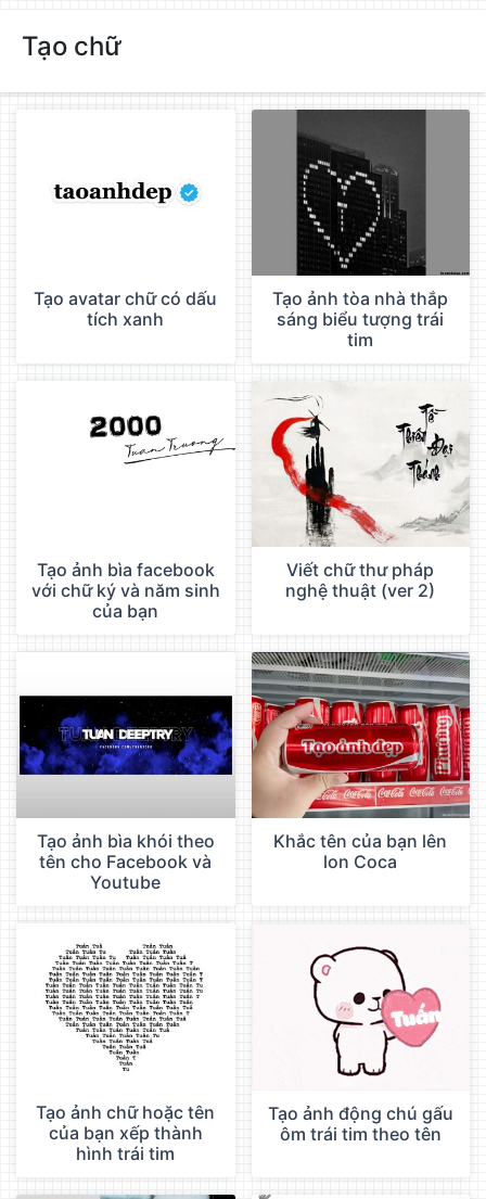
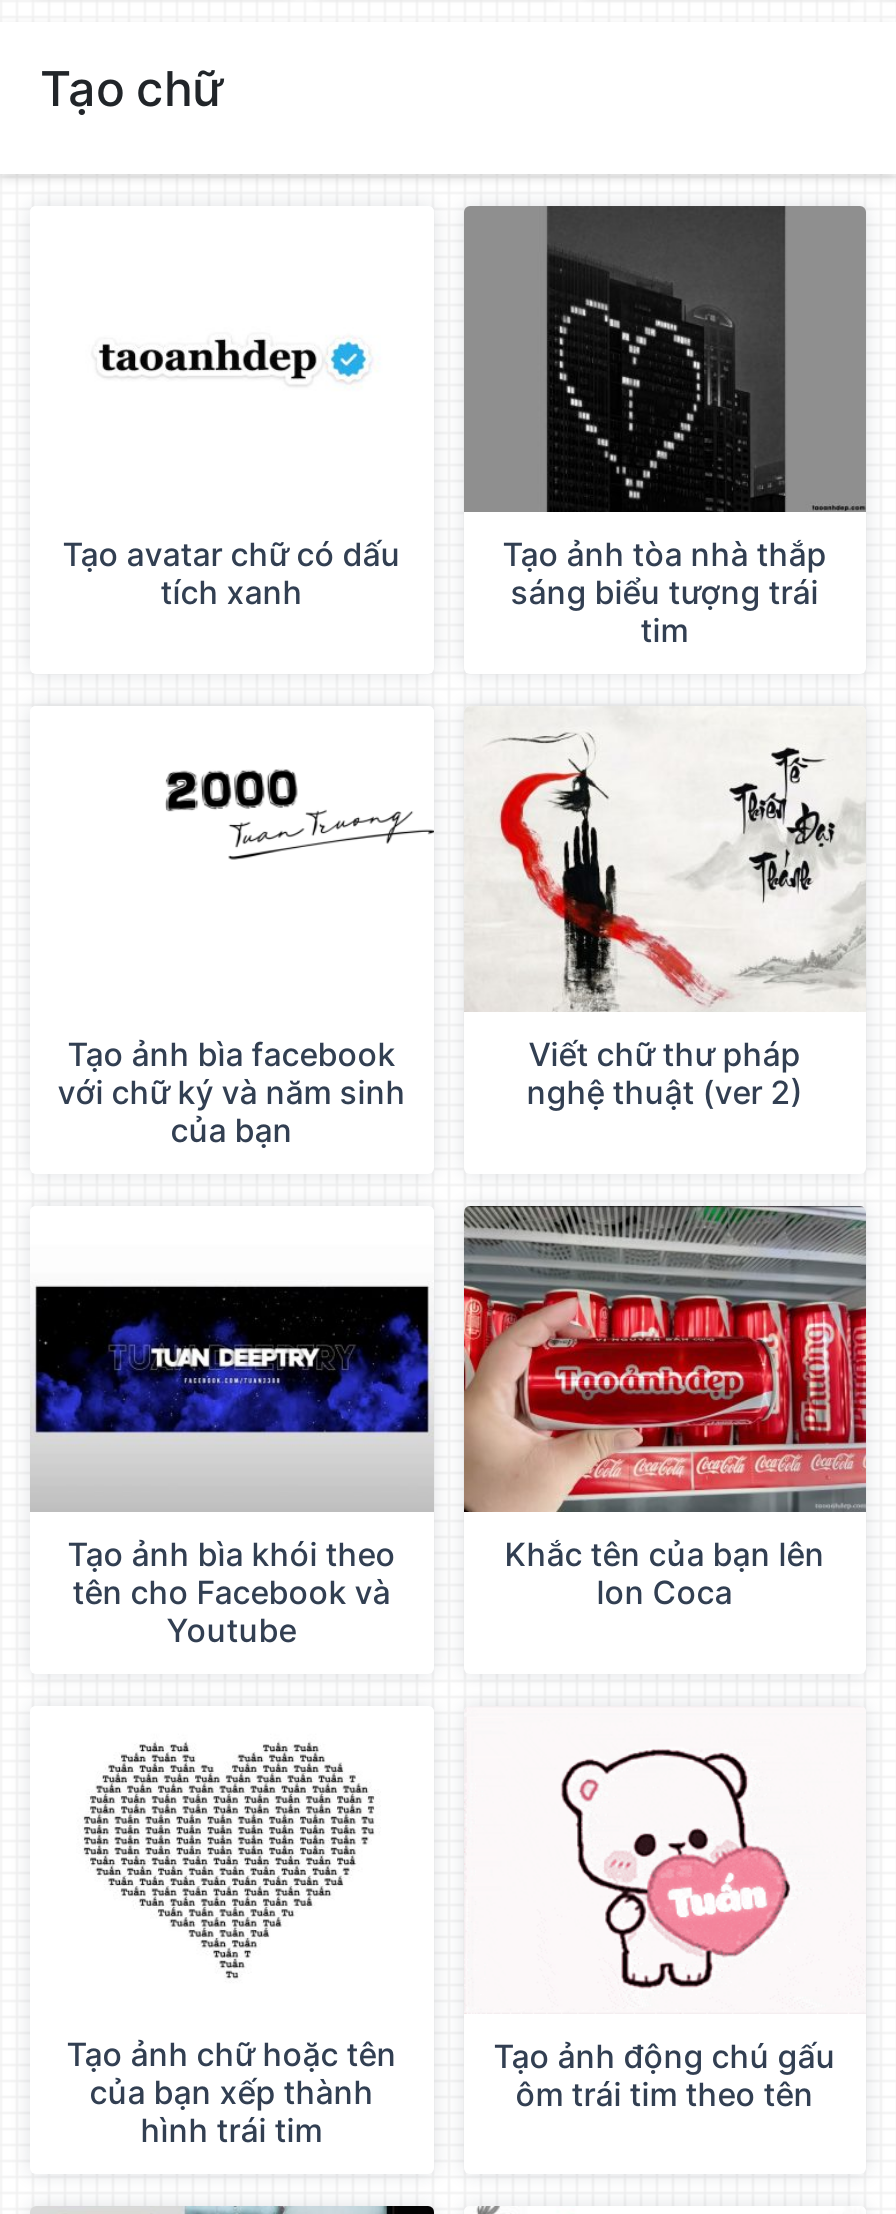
- [image]
+ [image]
